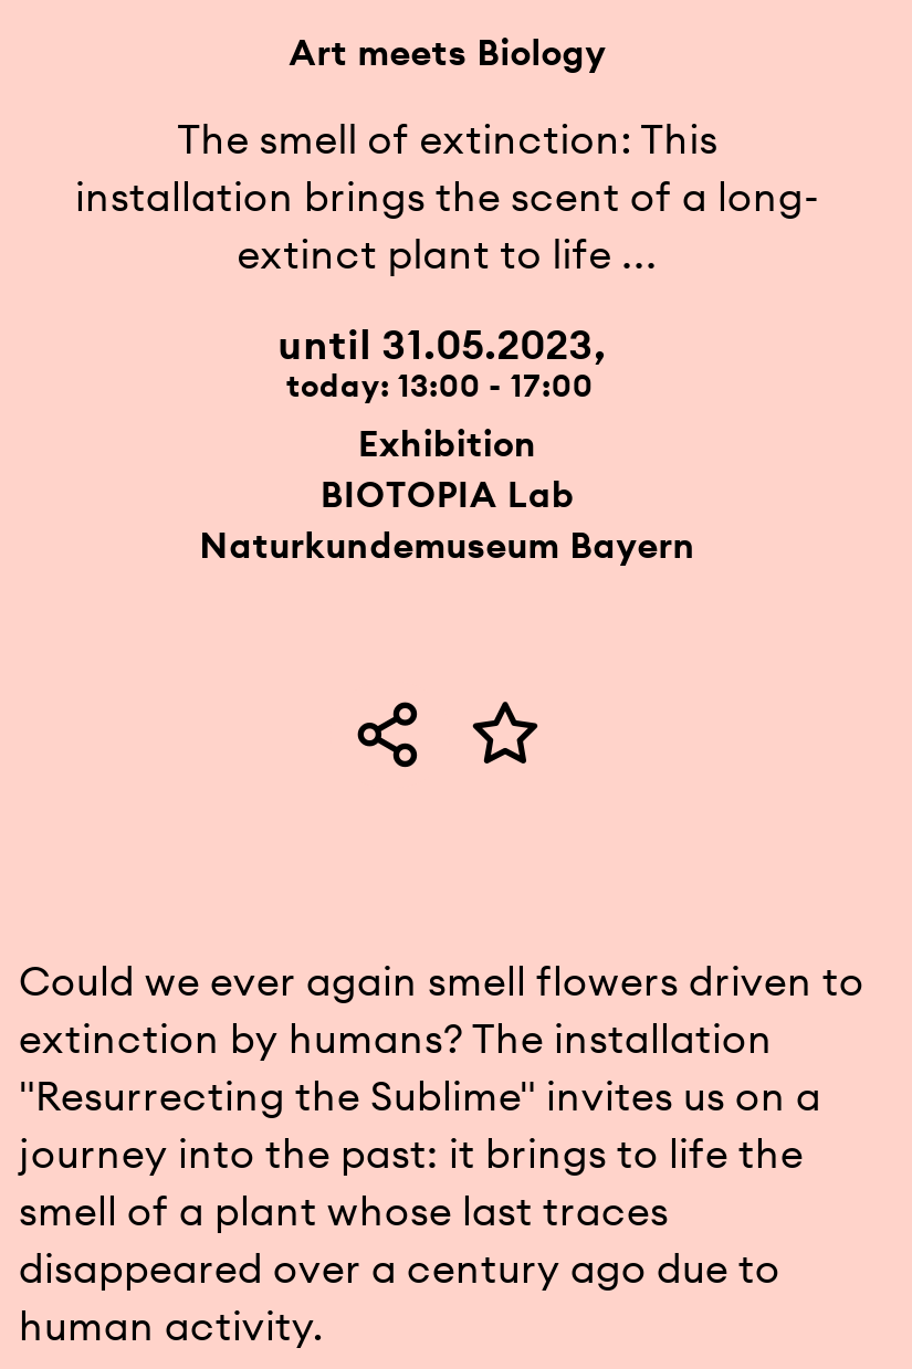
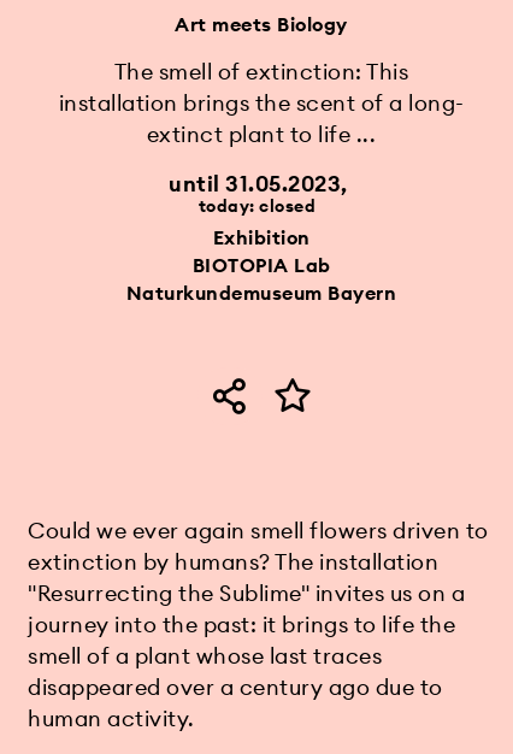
- today: 13:00 - 17:00
+ today: closed
